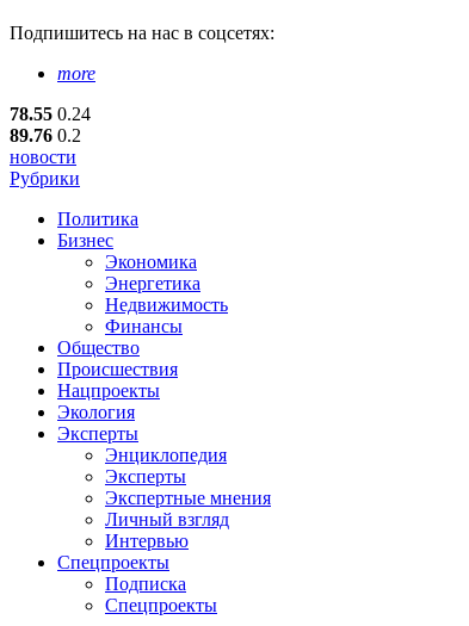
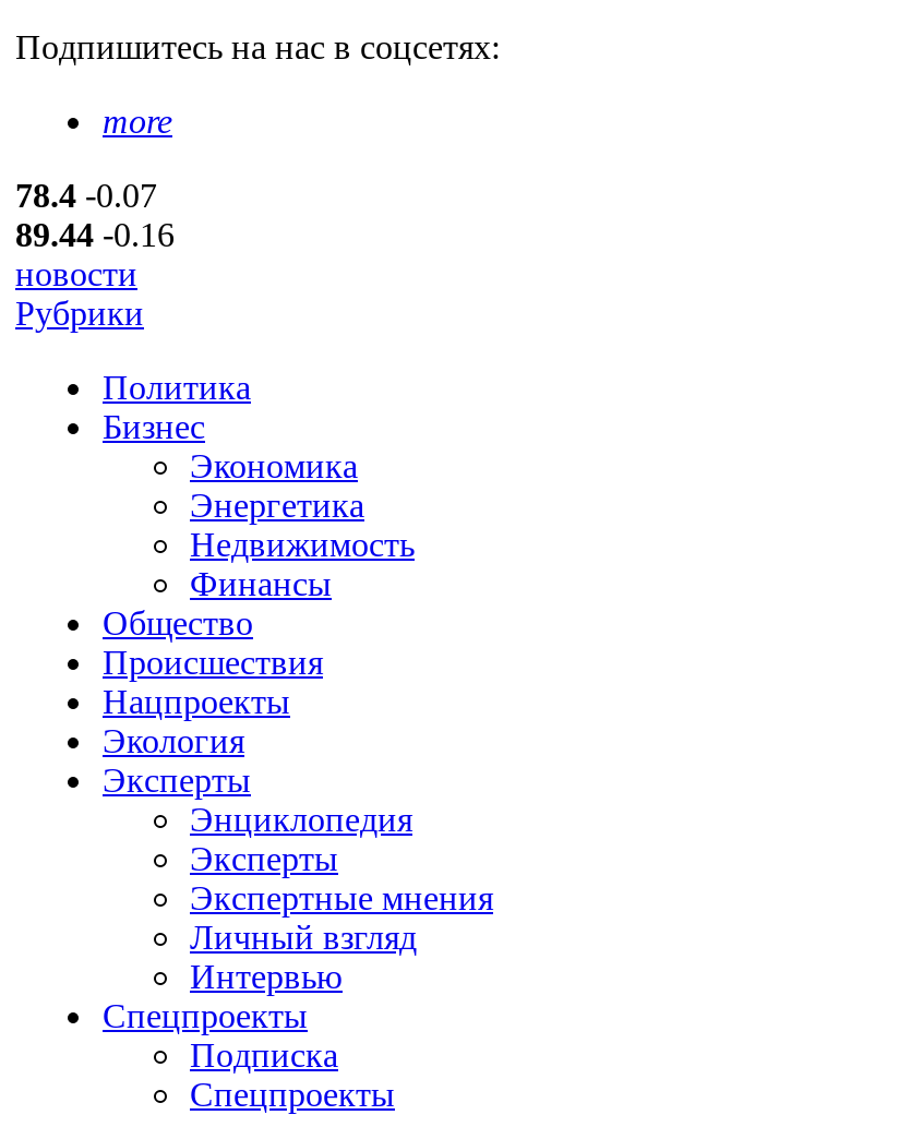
- 78.55 0.24
+ 78.4 -0.07

- 89.76 0.2
+ 89.44 -0.16
